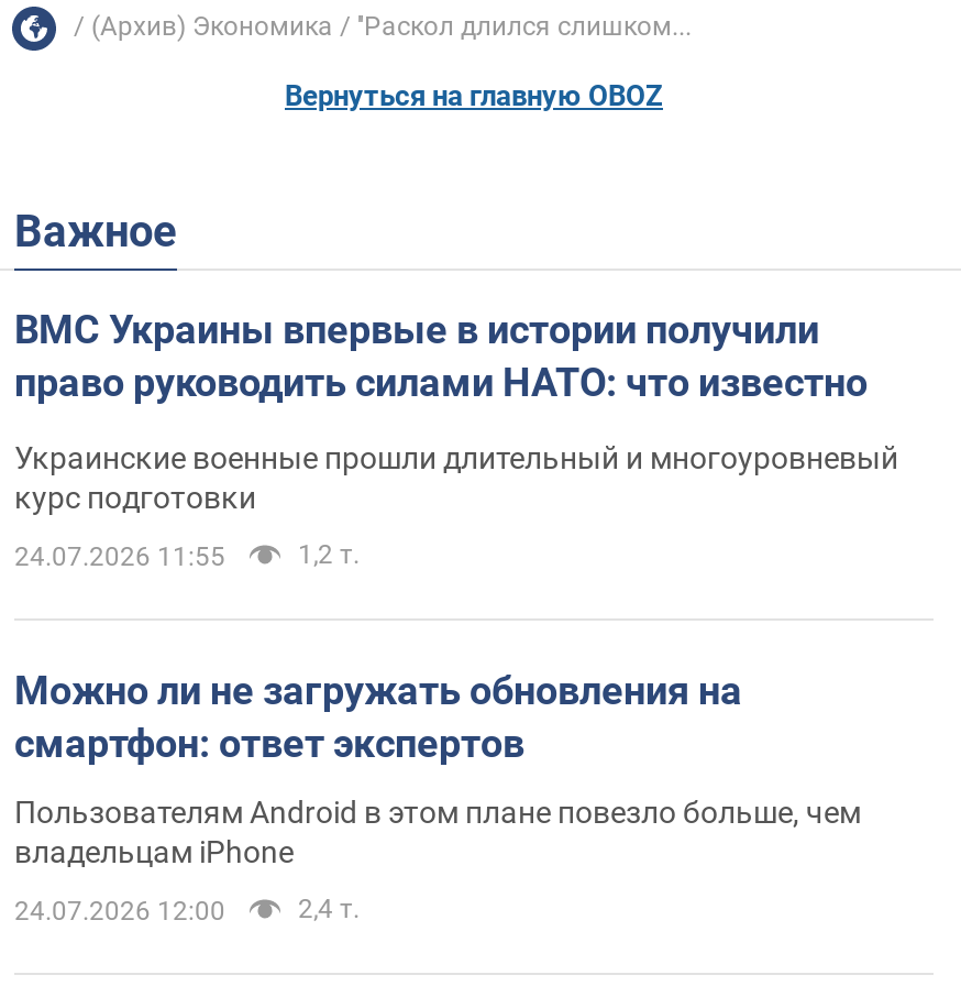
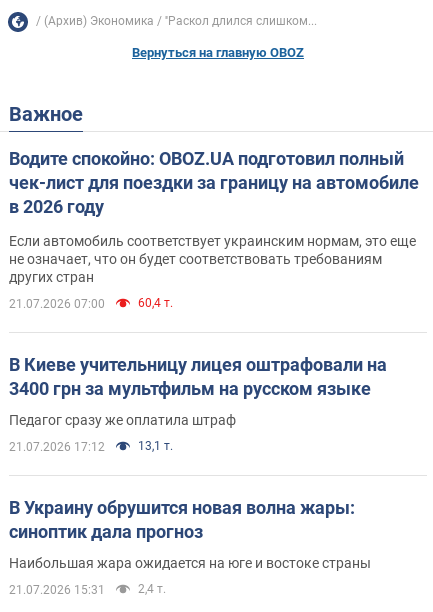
- ВМС Украины впервые в истории получили
- право руководить силами НАТО: что известно
- Украинские военные прошли длительный и многоуровневый
- курс подготовки
- 24.07.2026 11:55
- 1,2 т.
- Можно ли не загружать обновления на
- смартфон: ответ экспертов
- Пользователям Android в этом плане повезло больше, чем
- владельцам iPhone
- 24.07.2026 12:00
+ Водите спокойно: OBOZ.UA подготовил полный
+ чек-лист для поездки за границу на автомобиле
+ в 2026 году
+ Если автомобиль соответствует украинским нормам, это еще
+ не означает, что он будет соответствовать требованиям
+ других стран
+ 21.07.2026 07:00
+ 60,4 т.
+ В Киеве учительницу лицея оштрафовали на
+ 3400 грн за мультфильм на русском языке
+ Педагог сразу же оплатила штраф
+ 21.07.2026 17:12
+ 13,1 т.
+ В Украину обрушится новая волна жары:
+ синоптик дала прогноз
+ Наибольшая жара ожидается на юге и востоке страны
+ 21.07.2026 15:31
